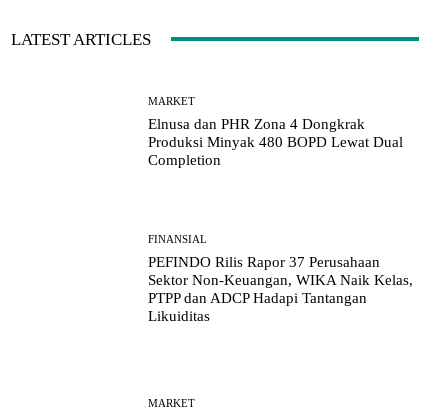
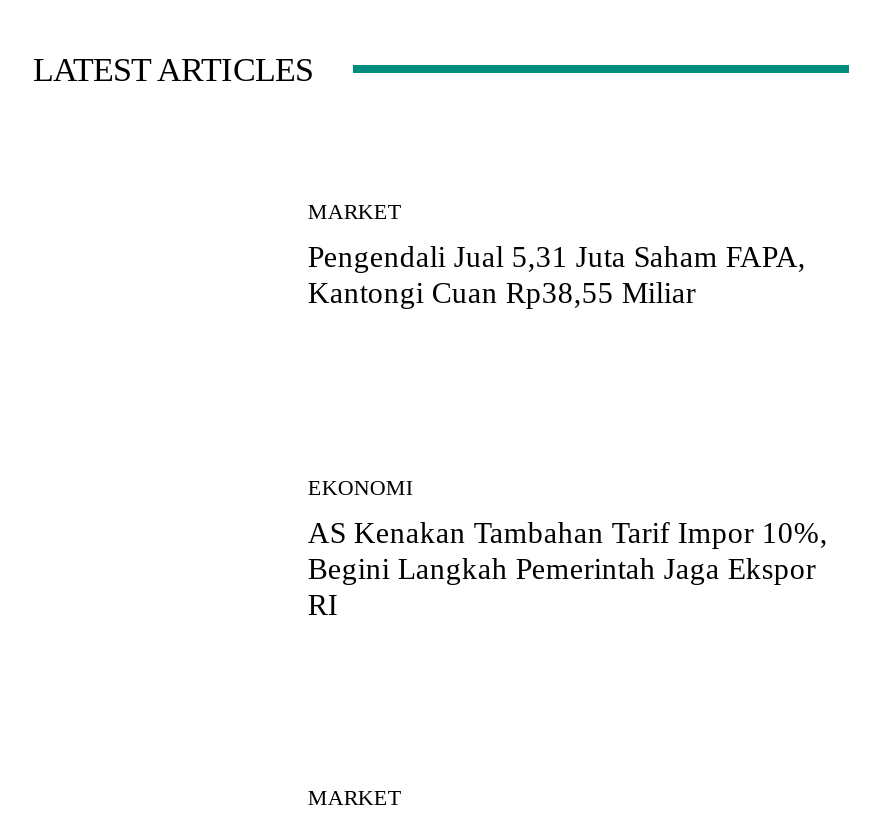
- Elnusa dan PHR Zona 4 Dongkrak
- Produksi Minyak 480 BOPD Lewat Dual
- Completion
+ Pengendali Jual 5,31 Juta Saham FAPA,
+ Kantongi Cuan Rp38,55 Miliar

- FINANSIAL
+ EKONOMI

- PEFINDO Rilis Rapor 37 Perusahaan
- Sektor Non-Keuangan, WIKA Naik Kelas,
- PTPP dan ADCP Hadapi Tantangan
- Likuiditas
+ AS Kenakan Tambahan Tarif Impor 10%,
+ Begini Langkah Pemerintah Jaga Ekspor
+ RI
